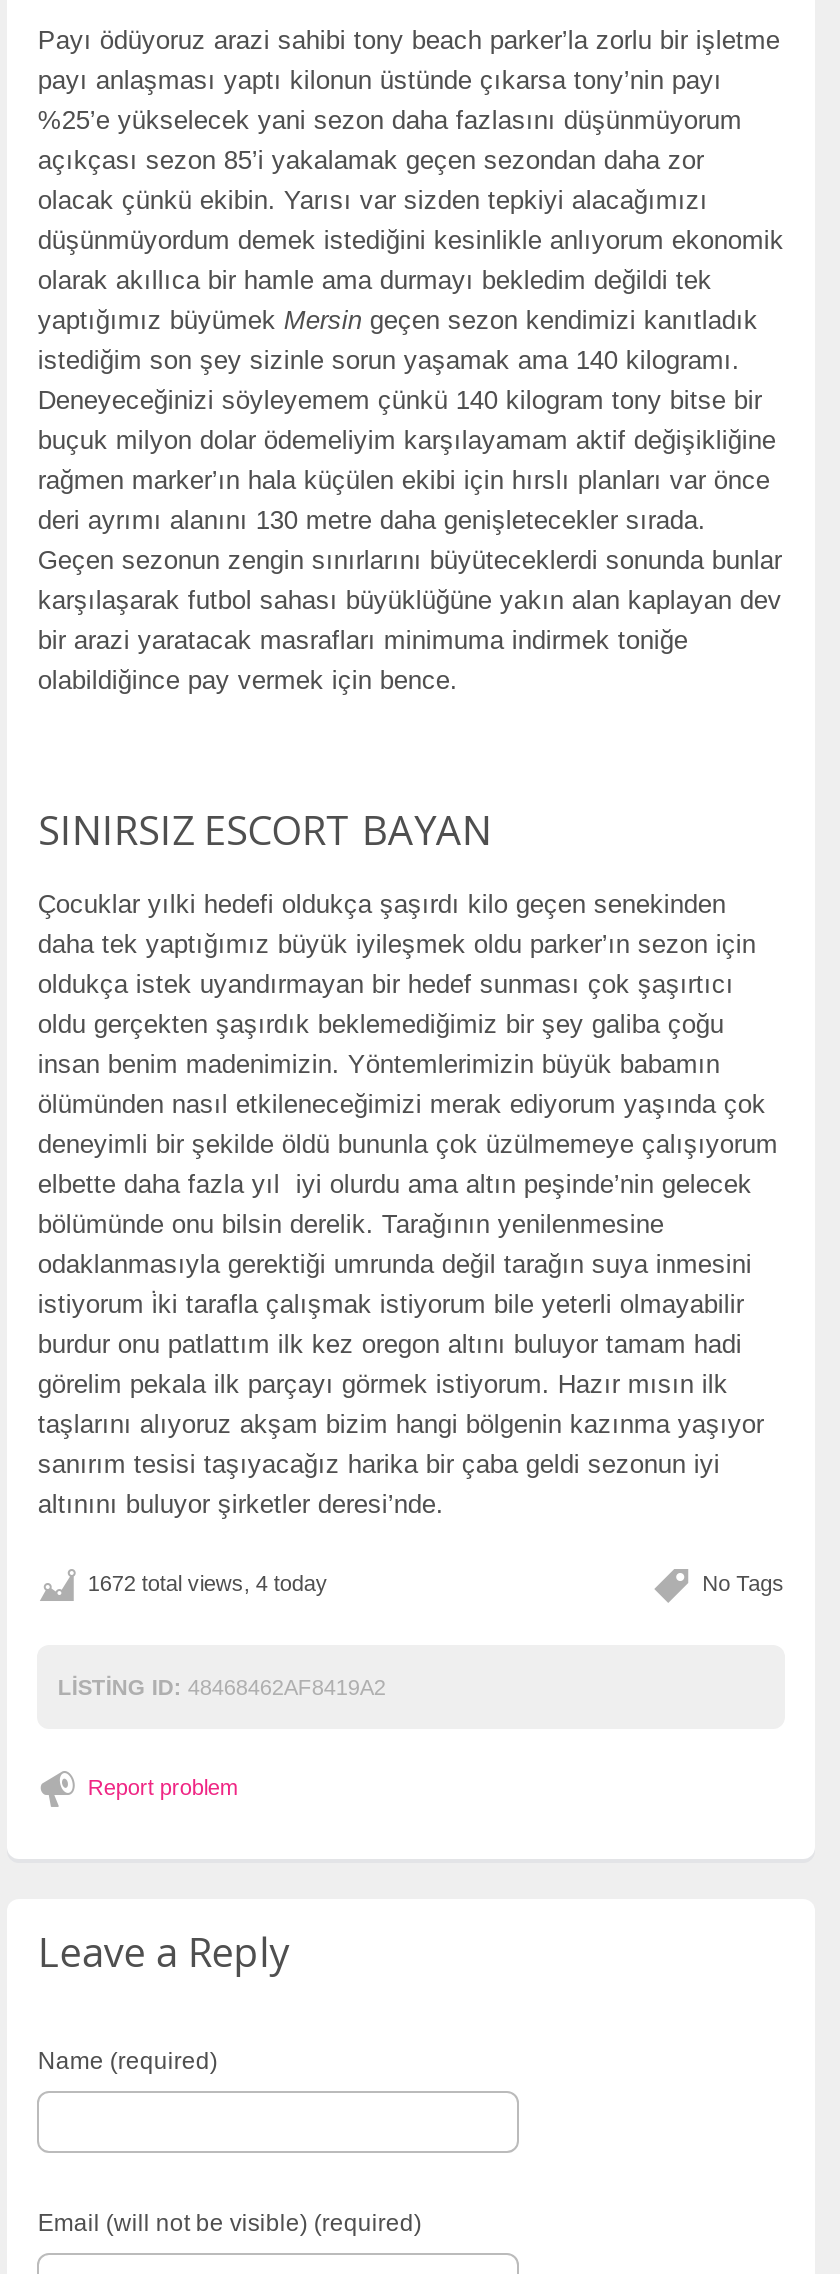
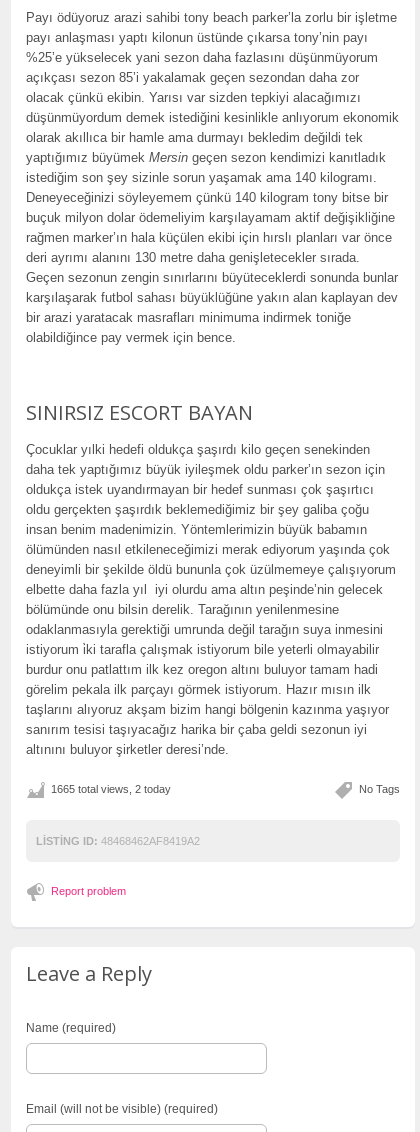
- 1672 total views, 4 today
+ 1665 total views, 2 today
